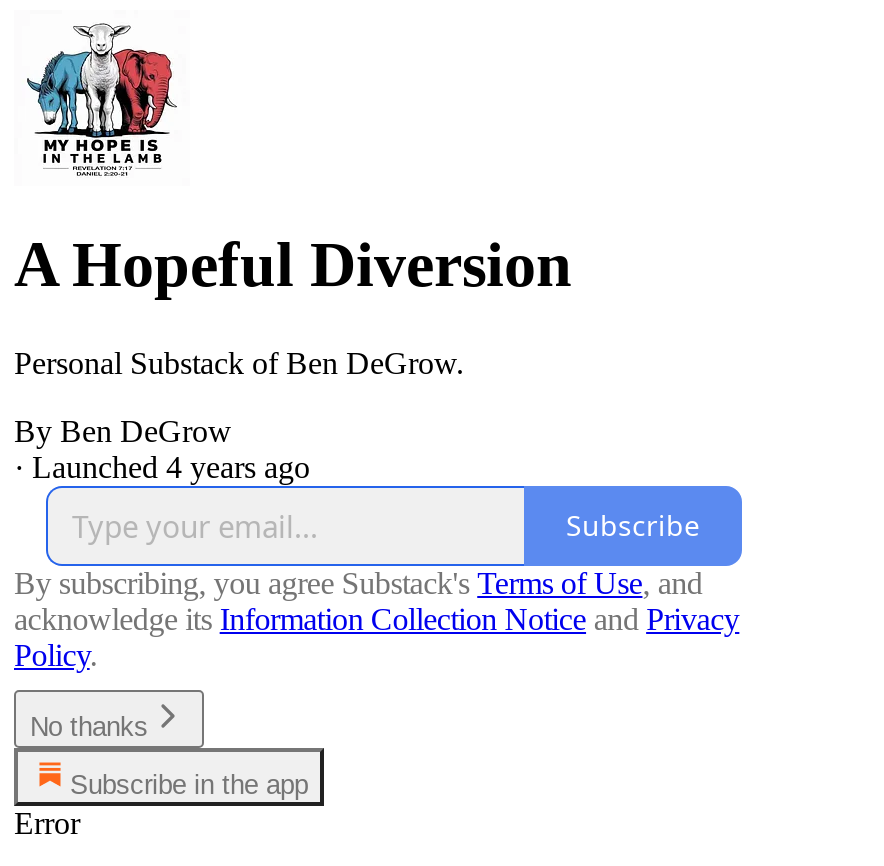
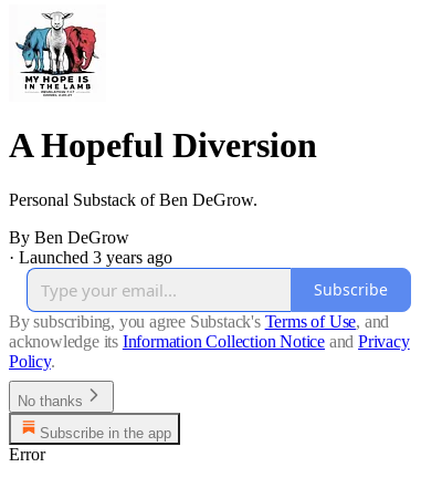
- · Launched 4 years ago
+ · Launched 3 years ago
